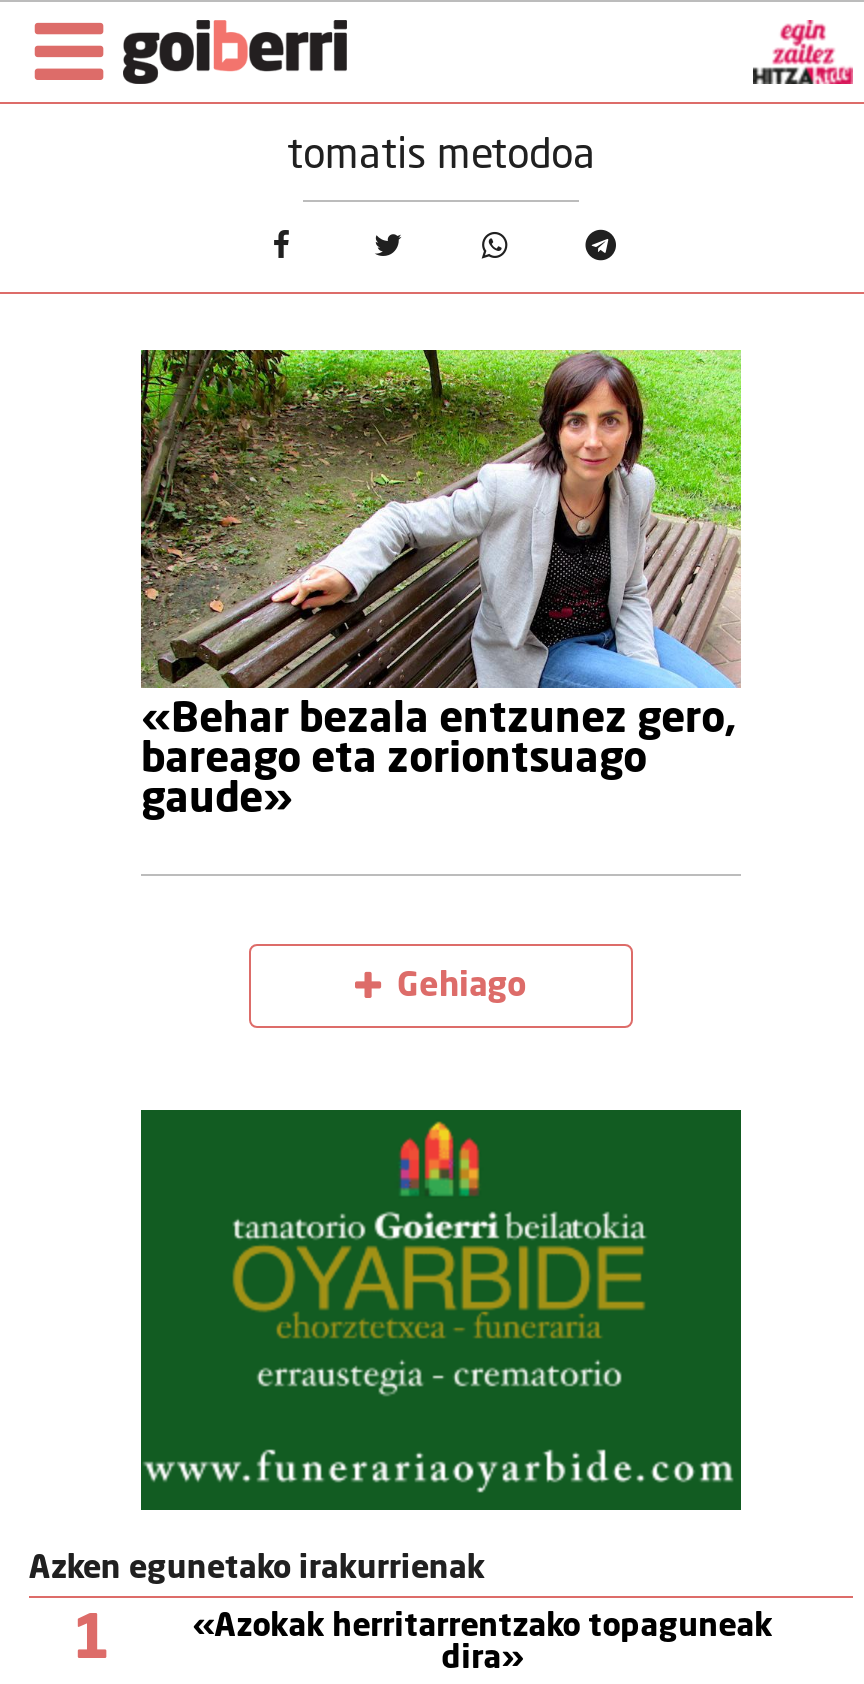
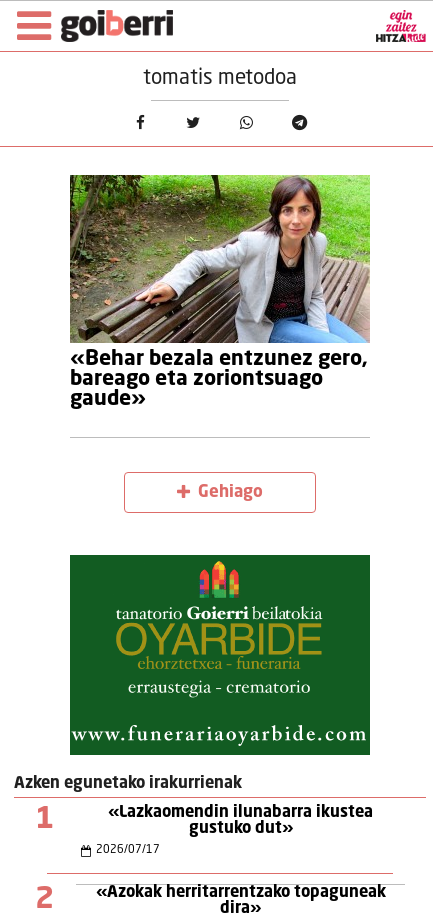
+ «Lazkaomendin ilunabarra ikustea
+ gustuko dut»
+ 2026/07/17
+ 2
